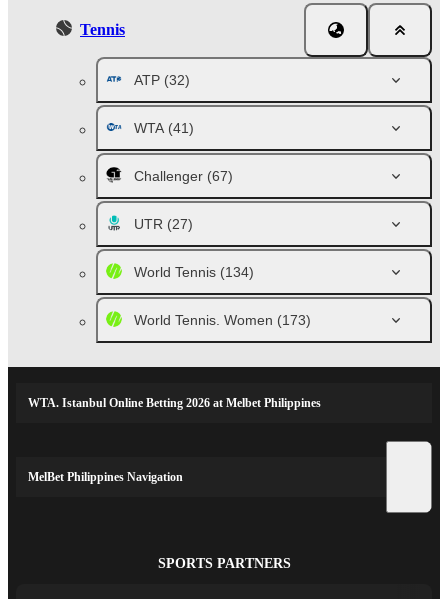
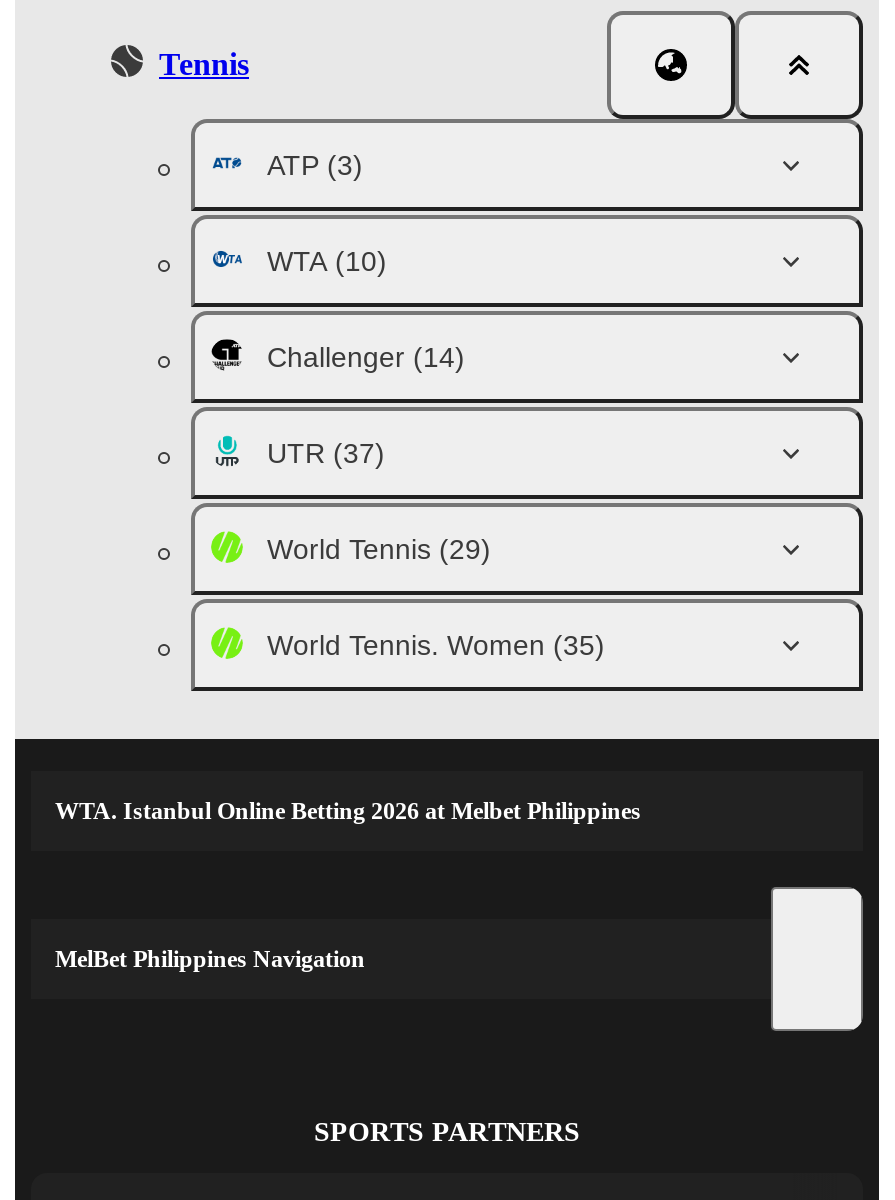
- ATP (32)
+ ATP (3)

- WTA (41)
+ WTA (10)

- Challenger (67)
+ Challenger (14)

- UTR (27)
+ UTR (37)

- World Tennis (134)
+ World Tennis (29)

- World Tennis. Women (173)
+ World Tennis. Women (35)
